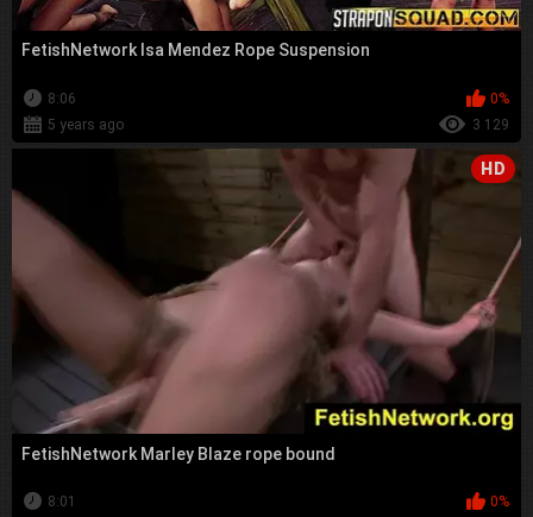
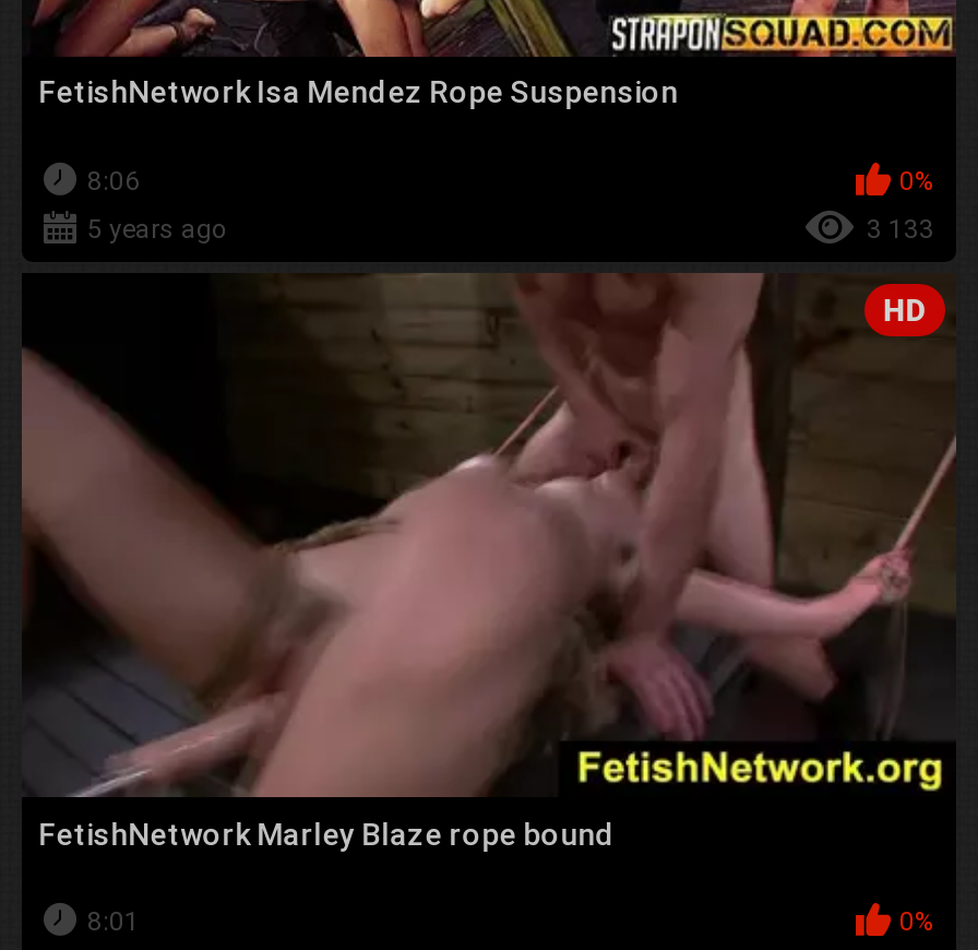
- 3 129
+ 3 133
